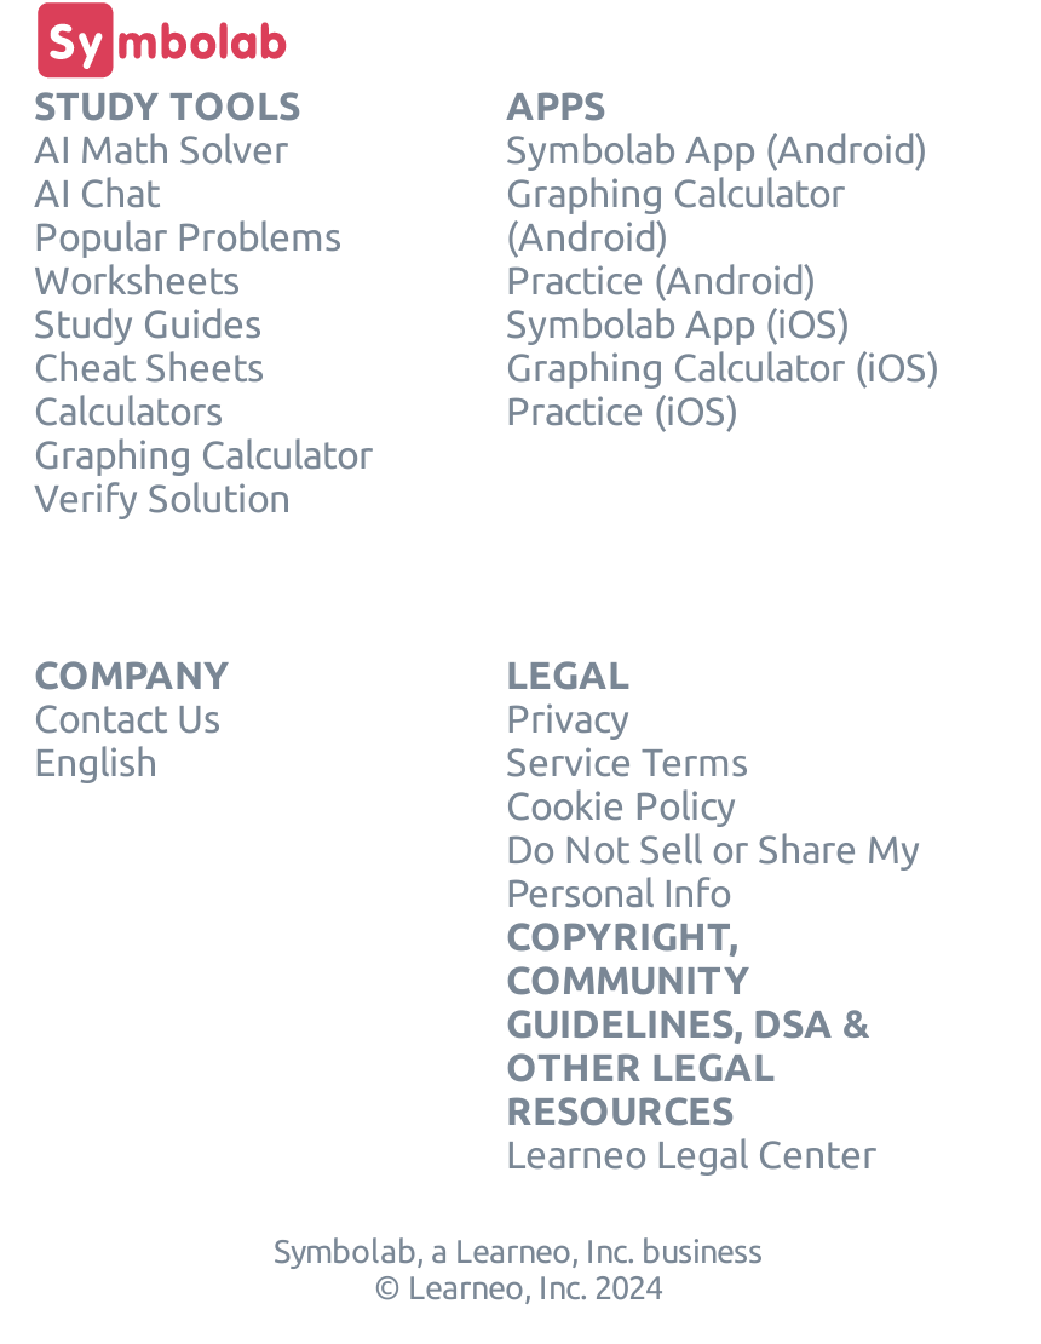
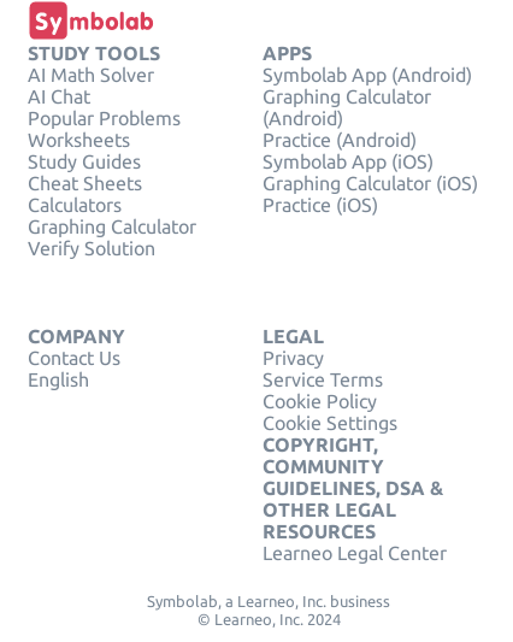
- Do Not Sell or Share My
- Personal Info
+ Cookie Settings
